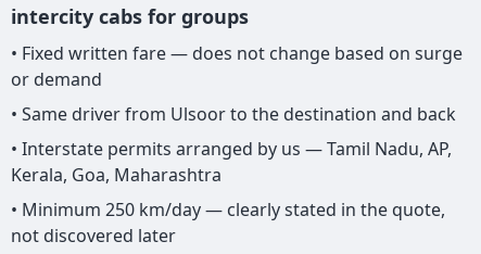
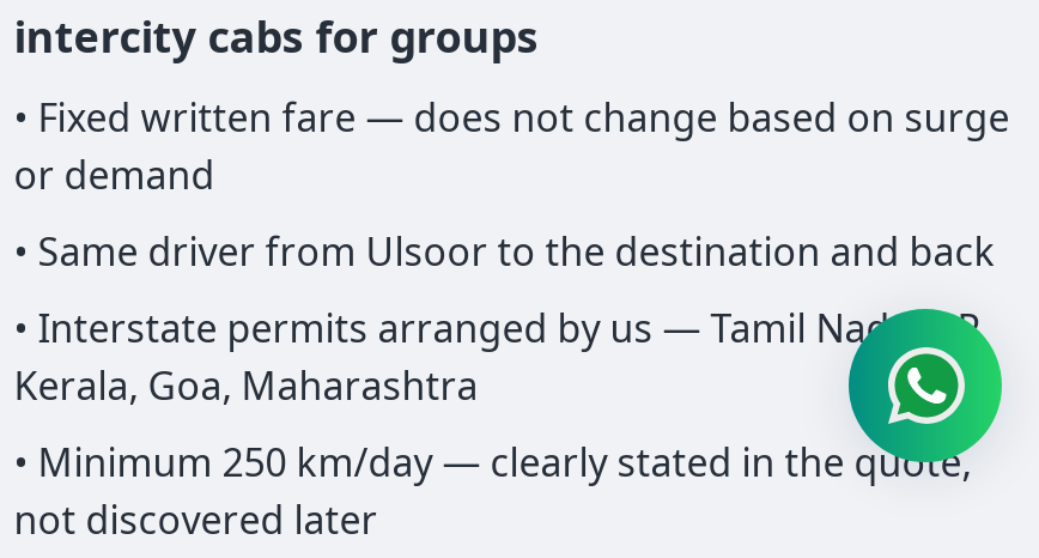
+ [image]
